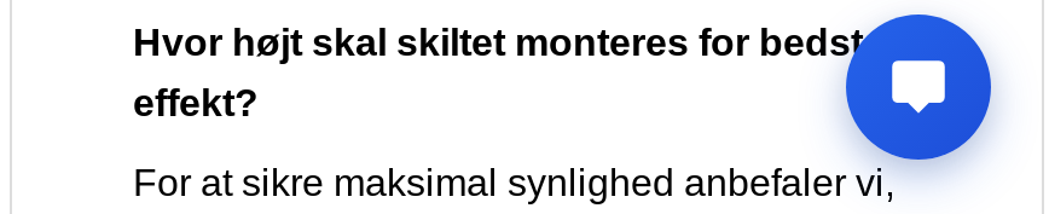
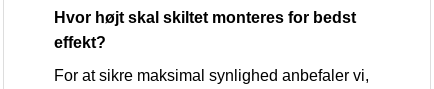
- [image]
